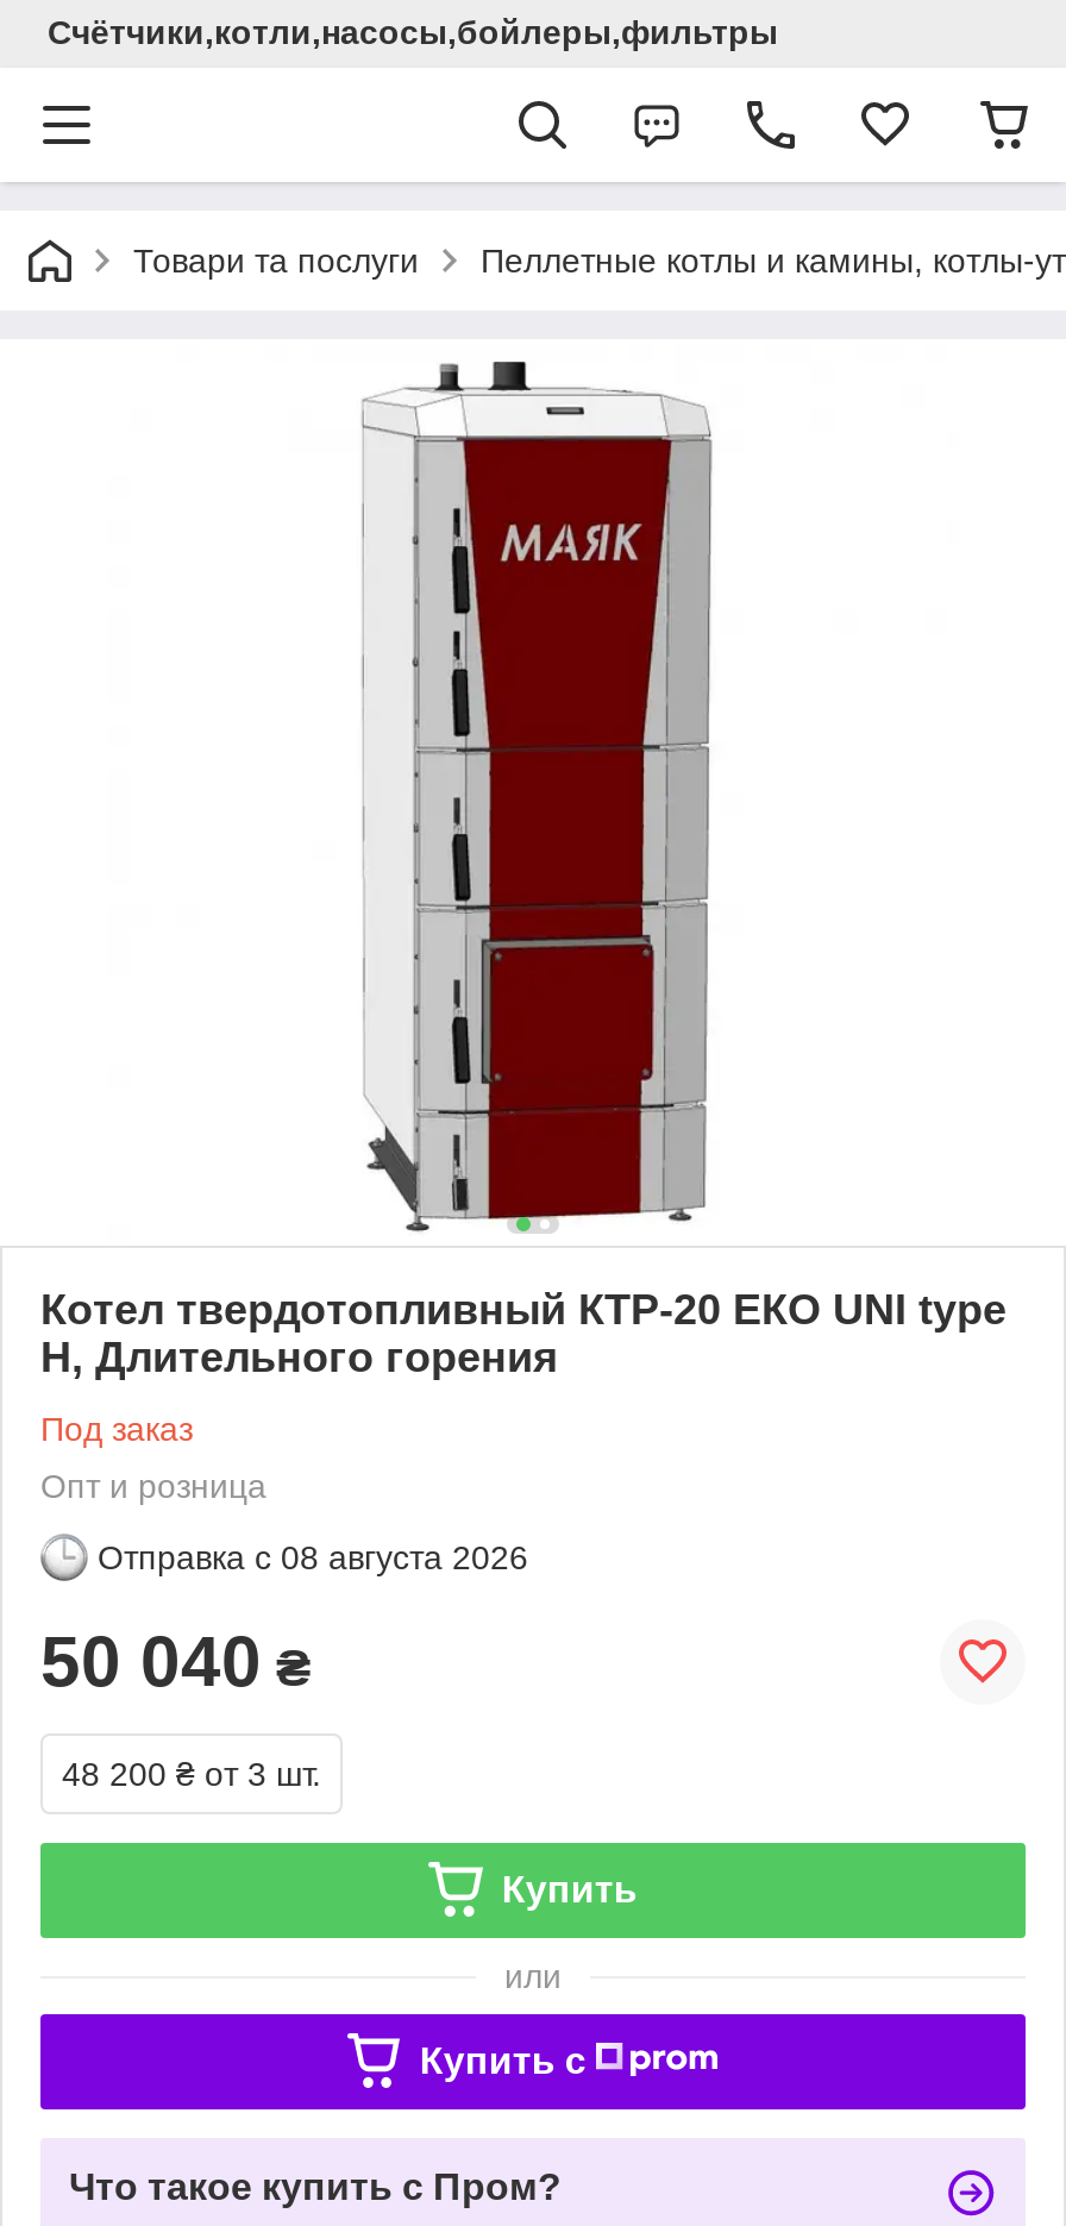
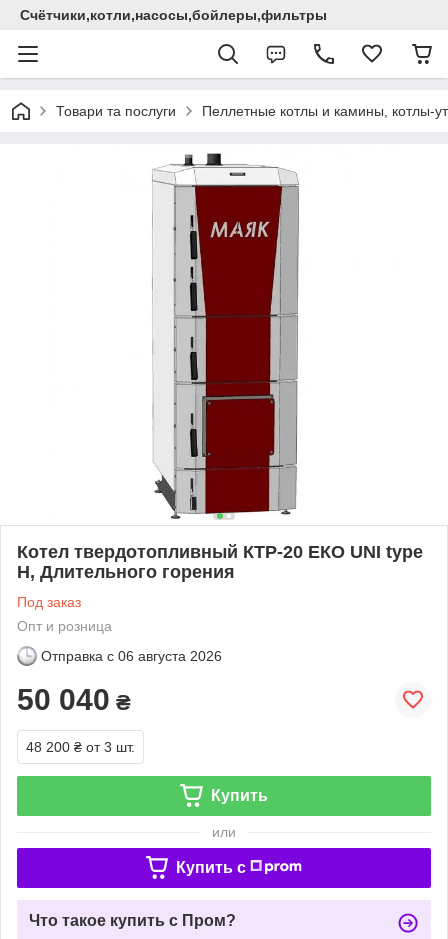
- Отправка с 08 августа 2026
+ Отправка с 06 августа 2026
